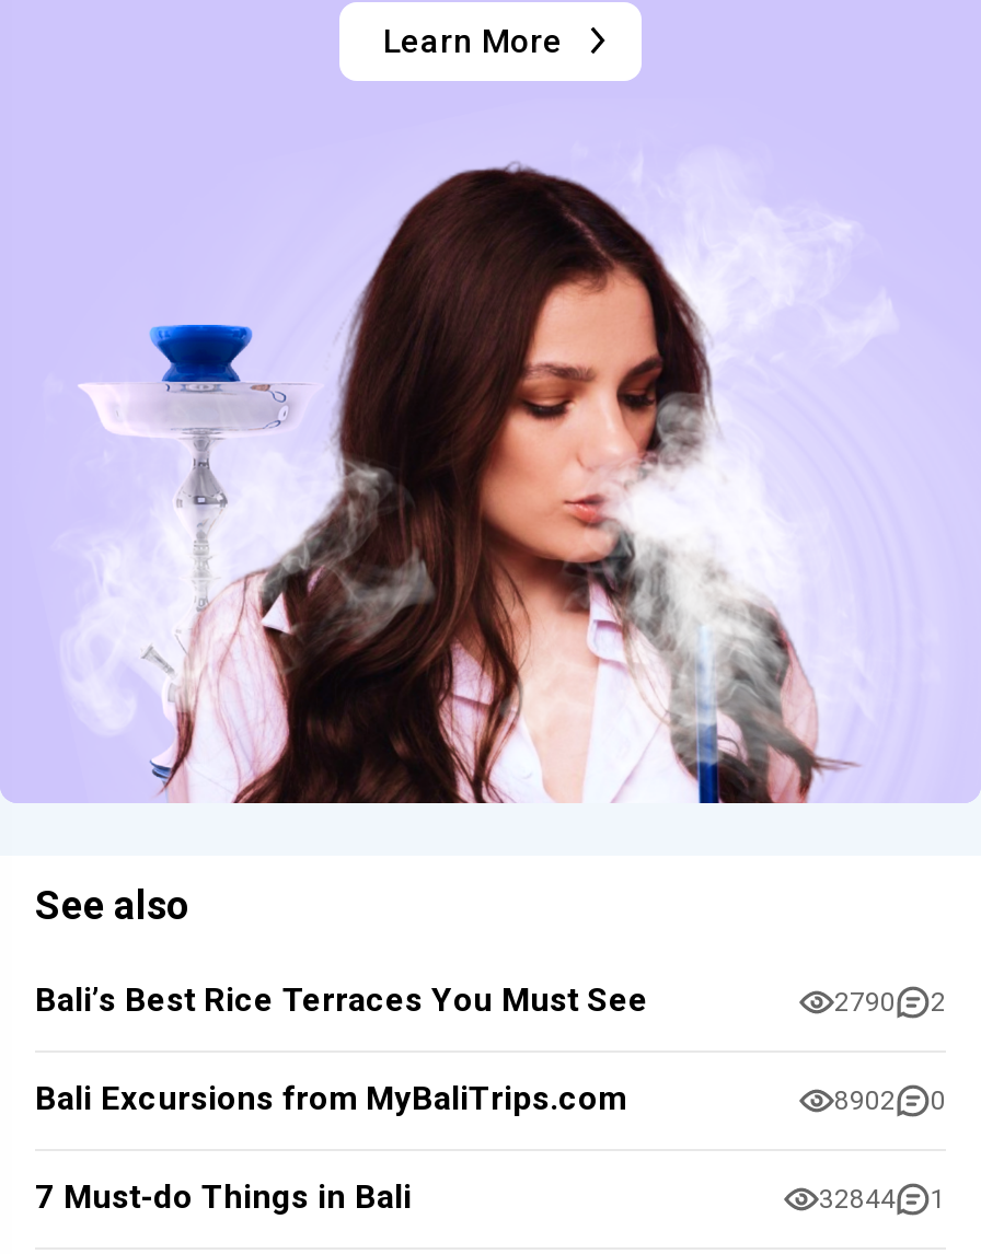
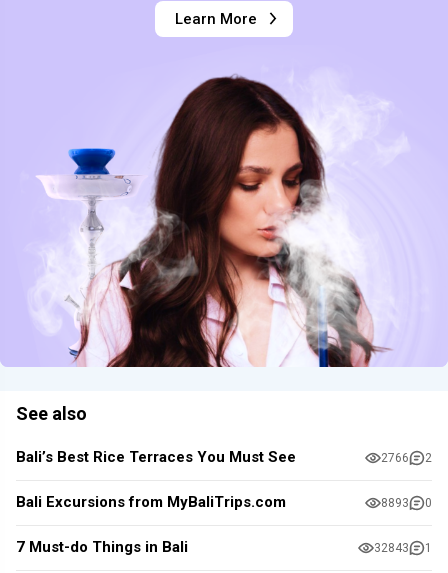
- 2790 2
+ 2766 2

- 8902 0
+ 8893 0

- 32844 1
+ 32843 1
